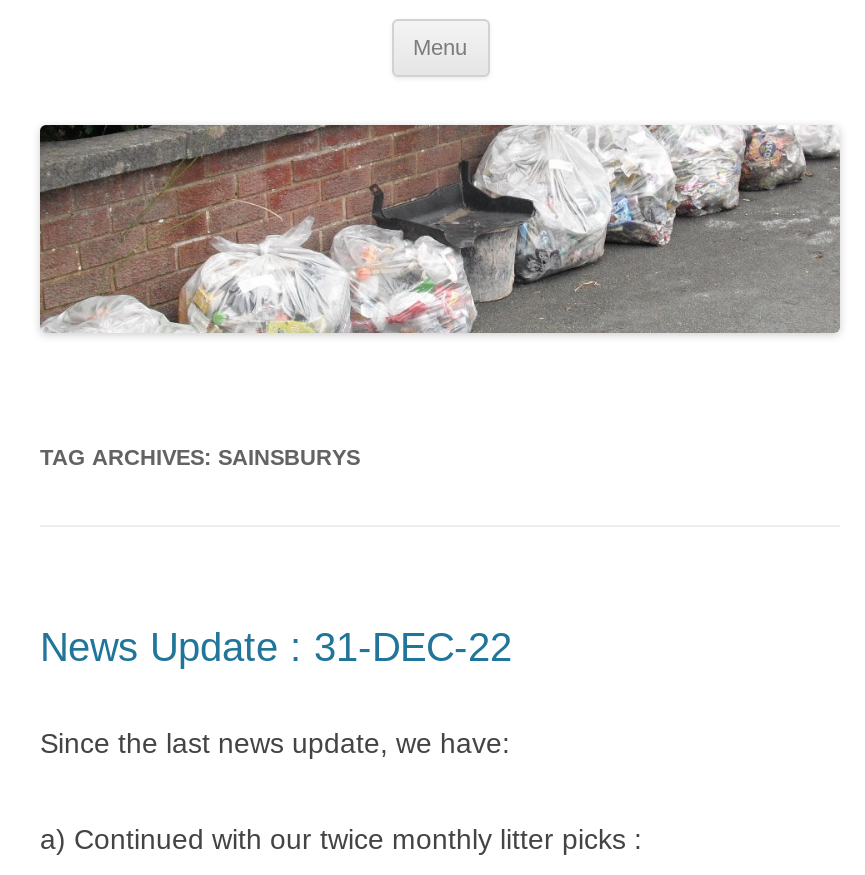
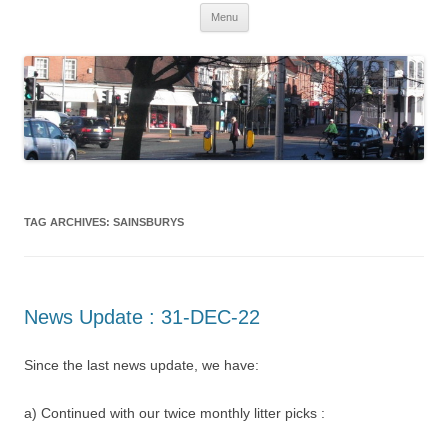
- [image]
+ [image]
